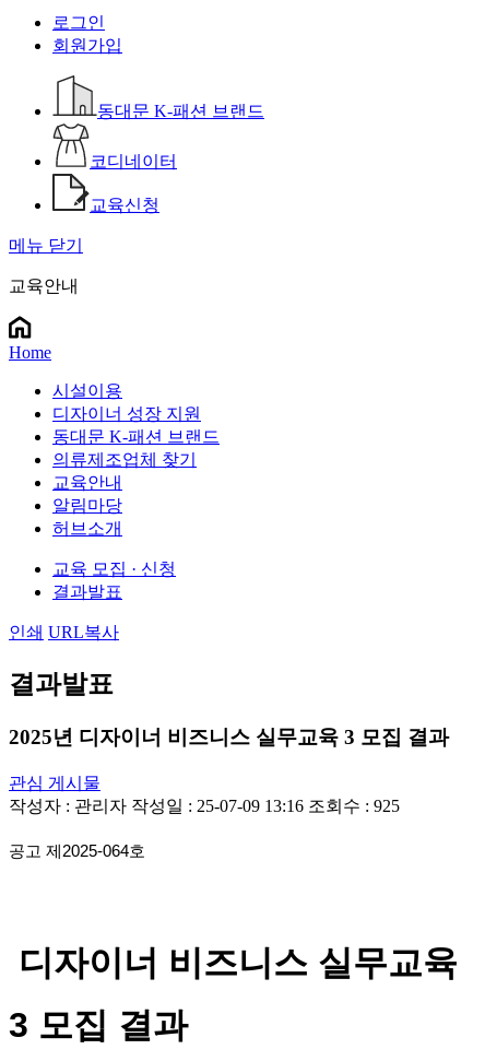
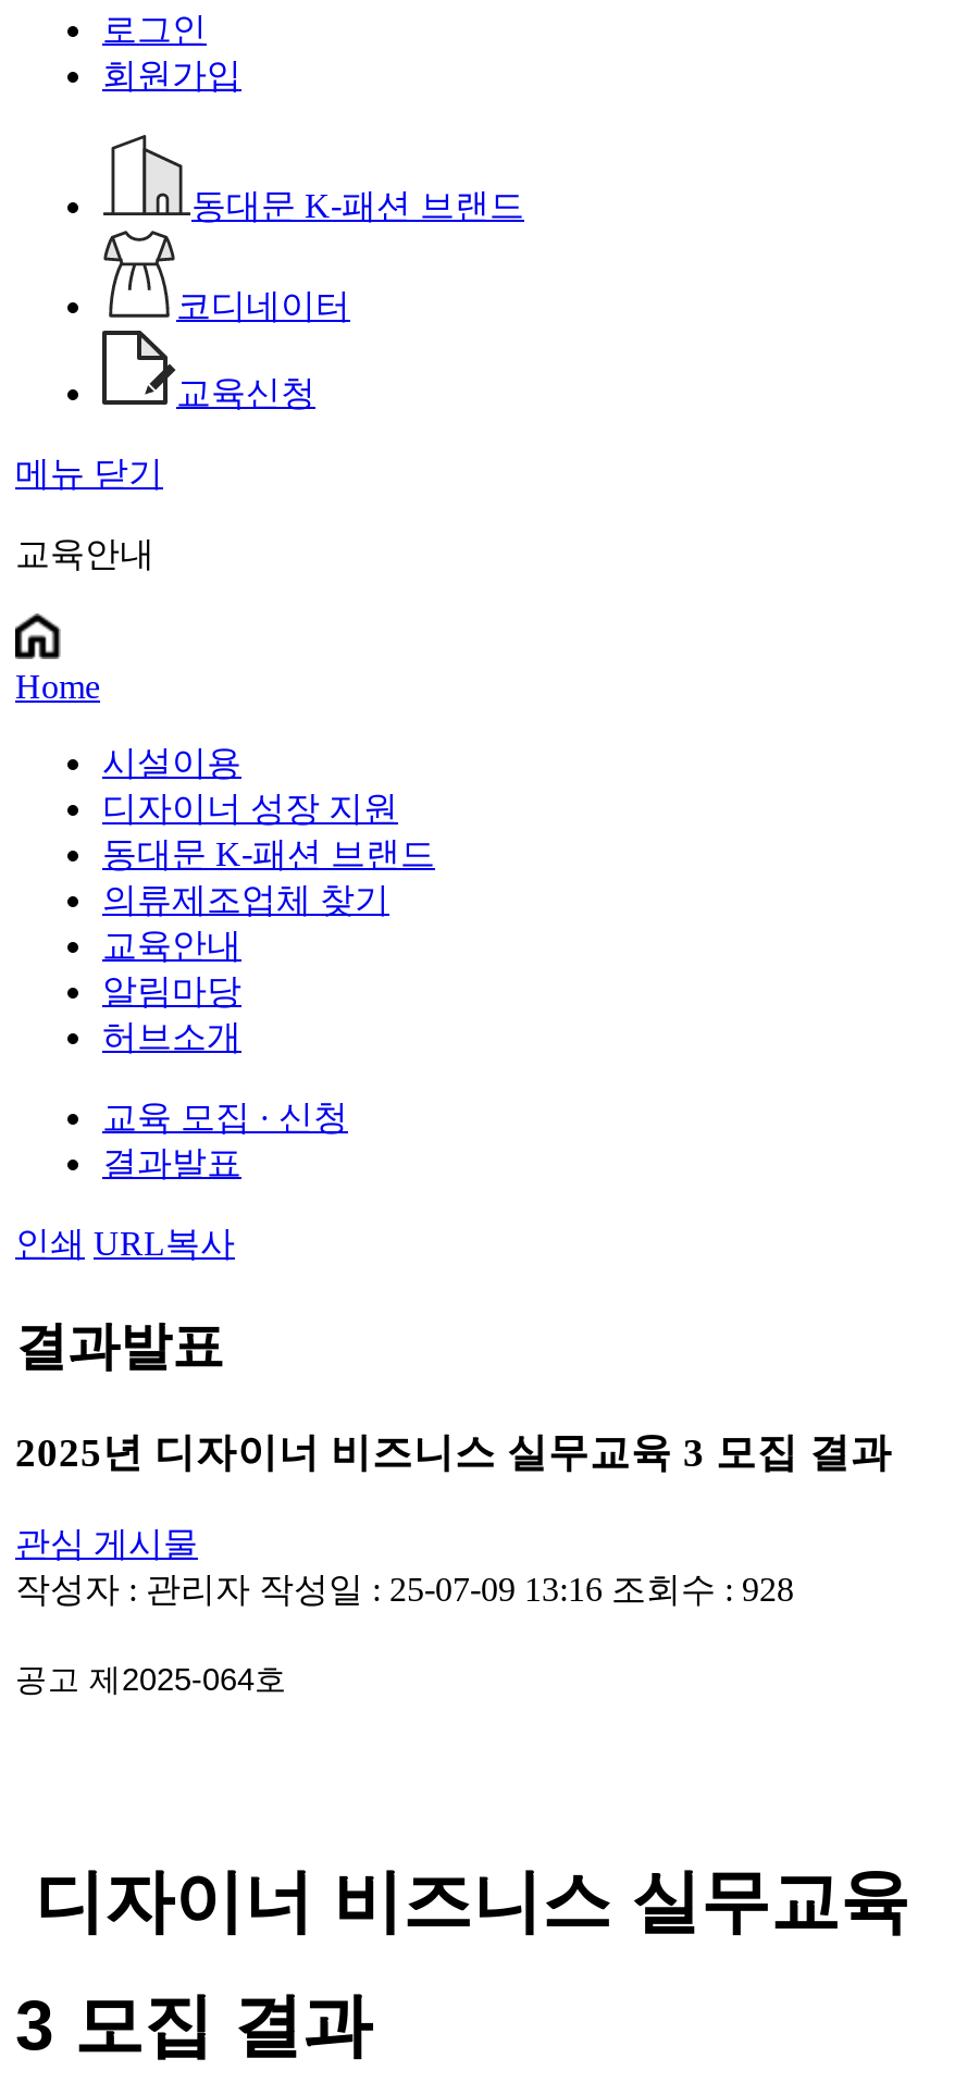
- 작성자 : 관리자 작성일 : 25-07-09 13:16 조회수 : 925
+ 작성자 : 관리자 작성일 : 25-07-09 13:16 조회수 : 928
